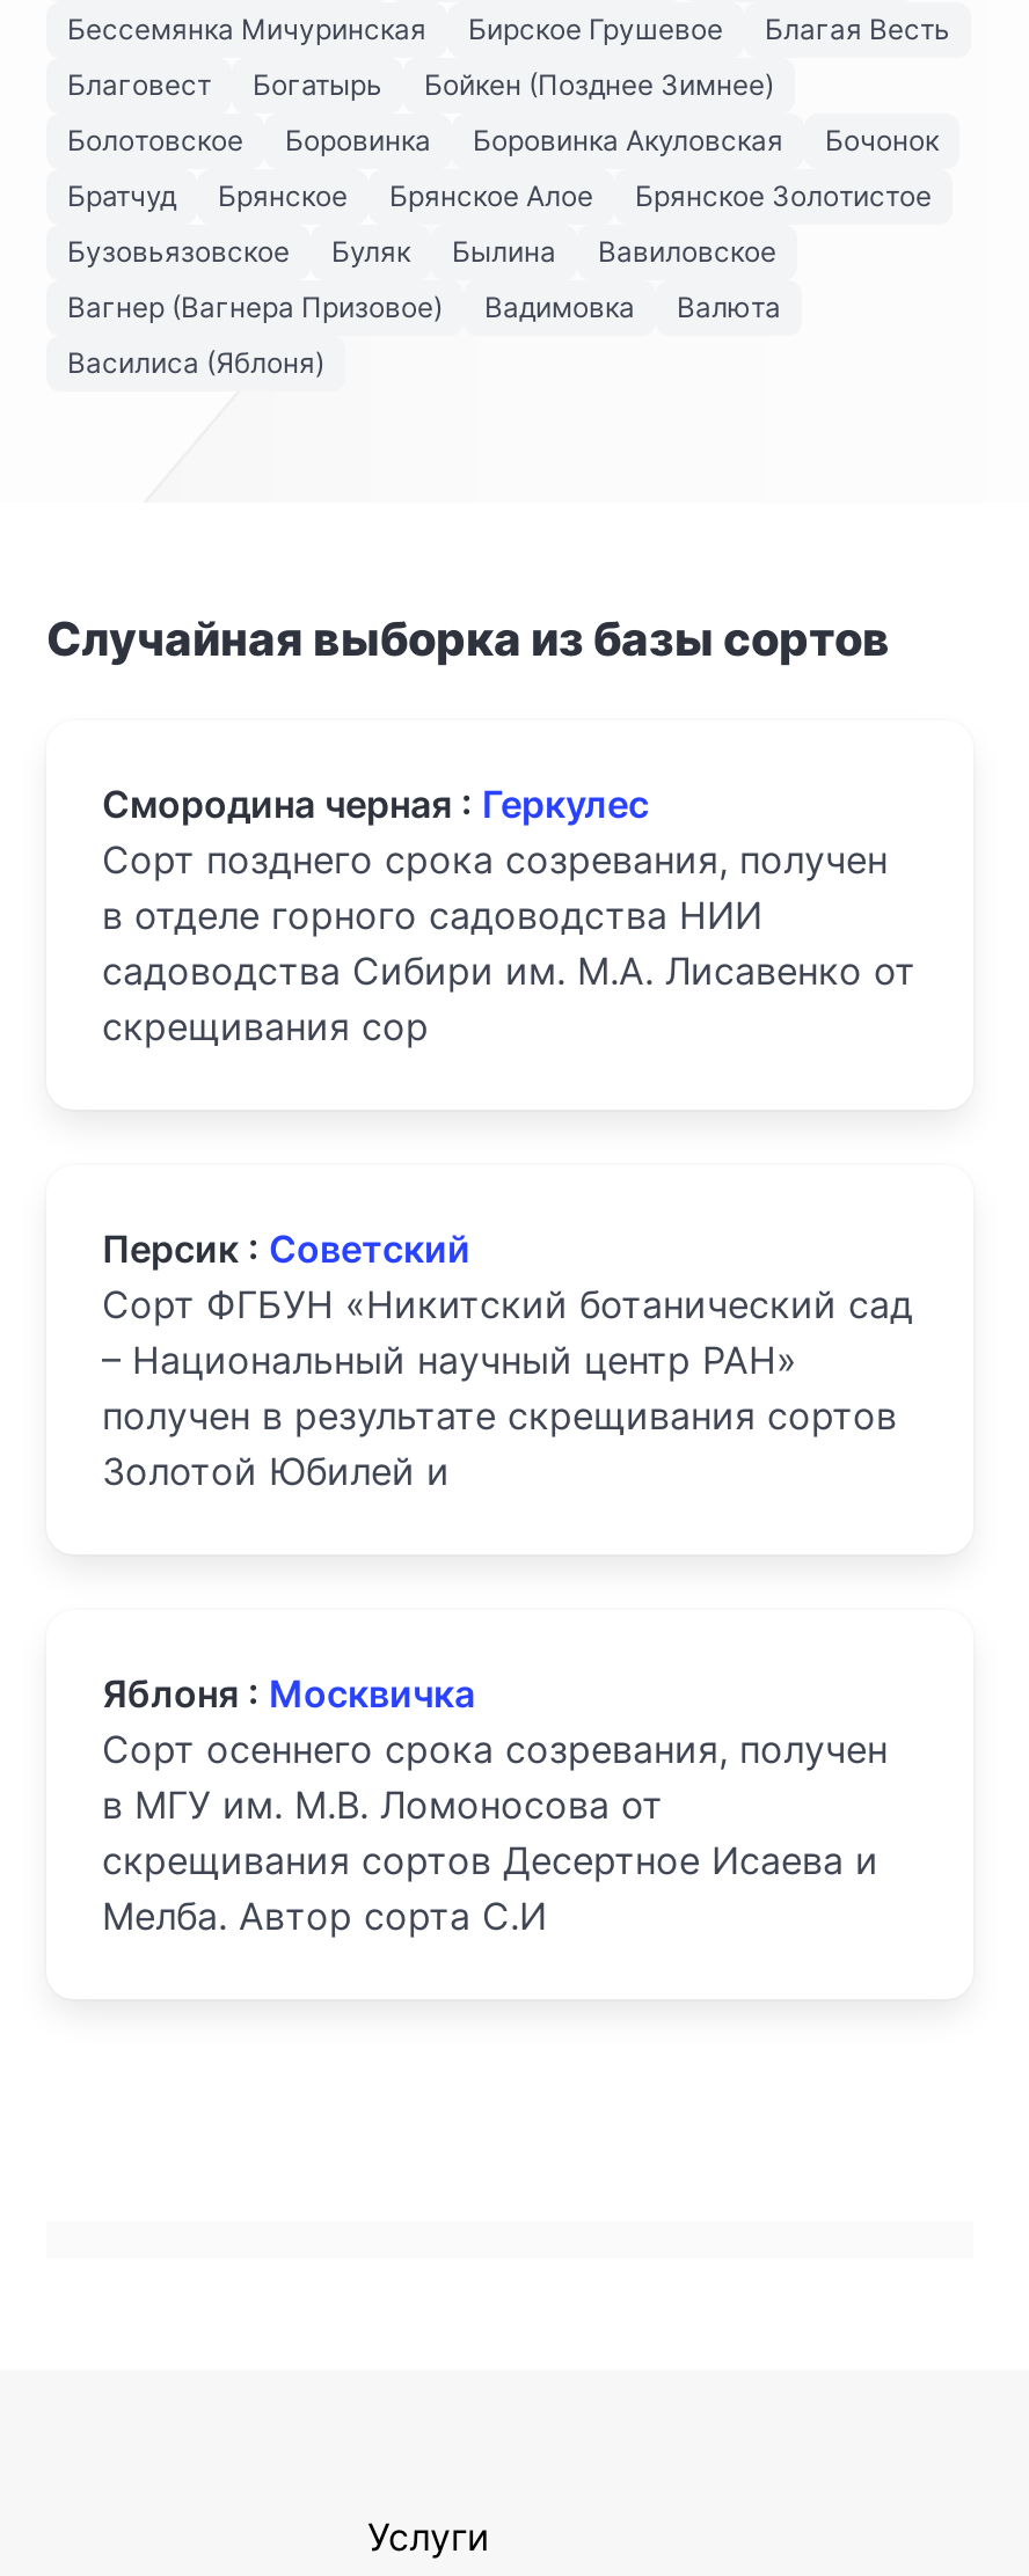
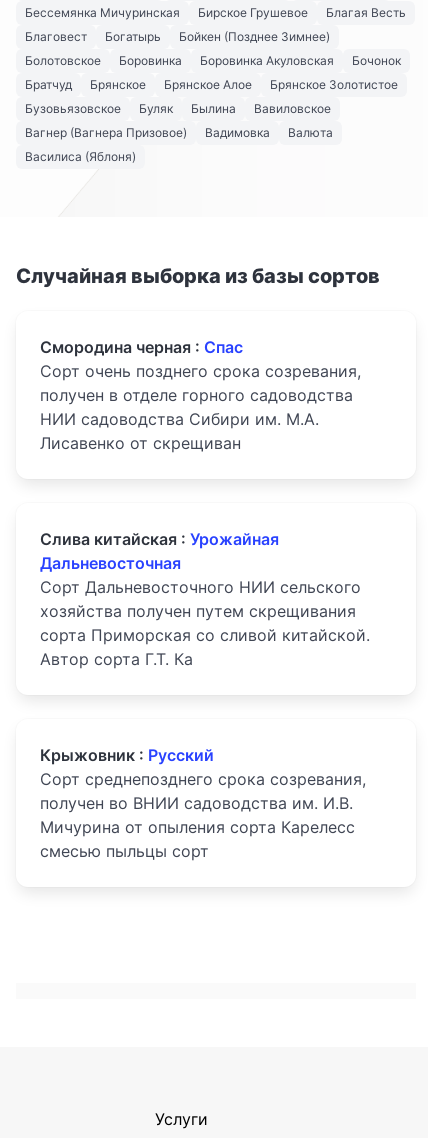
- Смородина черная : Геркулес
- Сорт позднего срока созревания, получен
- в отделе горного садоводства НИИ
- садоводства Сибири им. М.А. Лисавенко от
- скрещивания сор
+ Смородина черная : Спас
+ Сорт очень позднего срока созревания,
+ получен в отделе горного садоводства
+ НИИ садоводства Сибири им. М.А.
+ Лисавенко от скрещиван

- Персик : Советский
- Сорт ФГБУН «Никитский ботанический сад
- – Национальный научный центр РАН»
- получен в результате скрещивания сортов
- Золотой Юбилей и
+ Слива китайская : Урожайная
+ Дальневосточная
+ Сорт Дальневосточного НИИ сельского
+ хозяйства получен путем скрещивания
+ сорта Приморская со сливой китайской.
+ Автор сорта Г.Т. Ка

- Яблоня : Москвичка
- Сорт осеннего срока созревания, получен
- в МГУ им. М.В. Ломоносова от
- скрещивания сортов Десертное Исаева и
- Мелба. Автор сорта С.И
+ Крыжовник : Русский
+ Сорт среднепозднего срока созревания,
+ получен во ВНИИ садоводства им. И.В.
+ Мичурина от опыления сорта Карелесс
+ смесью пыльцы сорт
